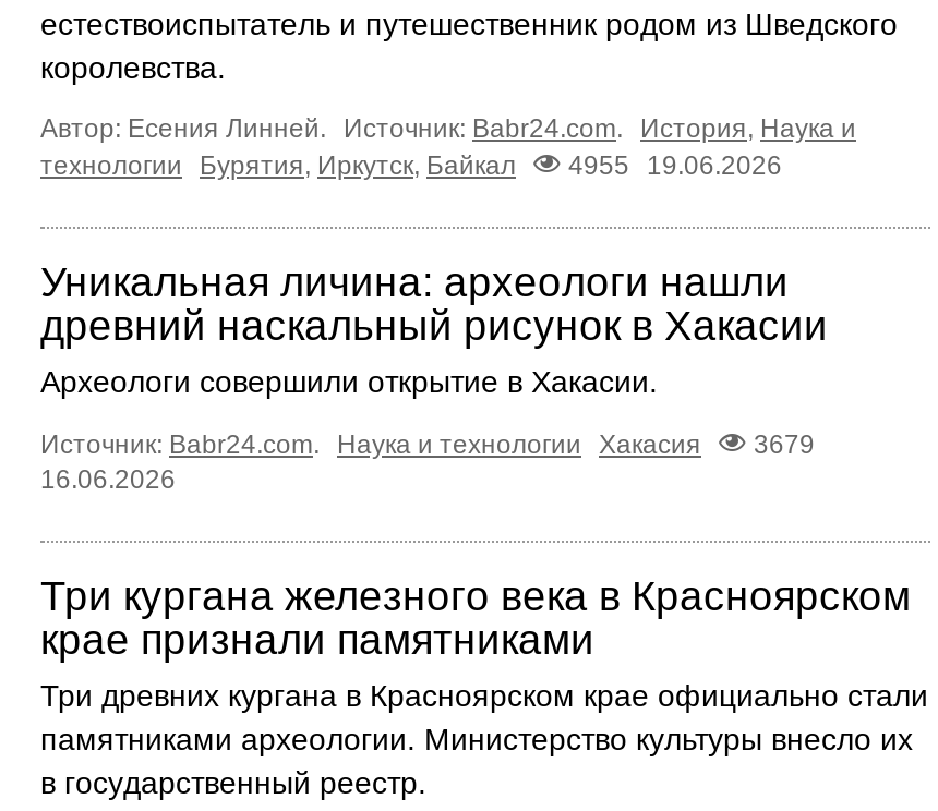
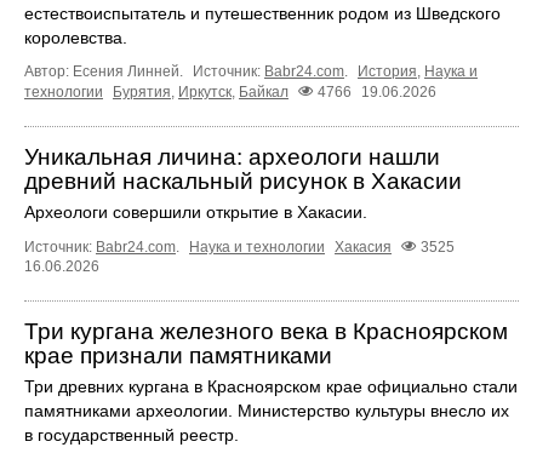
- технологии Бурятия, Иркутск, Байкал 4955 19.06.2026
+ технологии Бурятия, Иркутск, Байкал 4766 19.06.2026

- Источник: Babr24.com. Наука и технологии Хакасия 3679
+ Источник: Babr24.com. Наука и технологии Хакасия 3525
